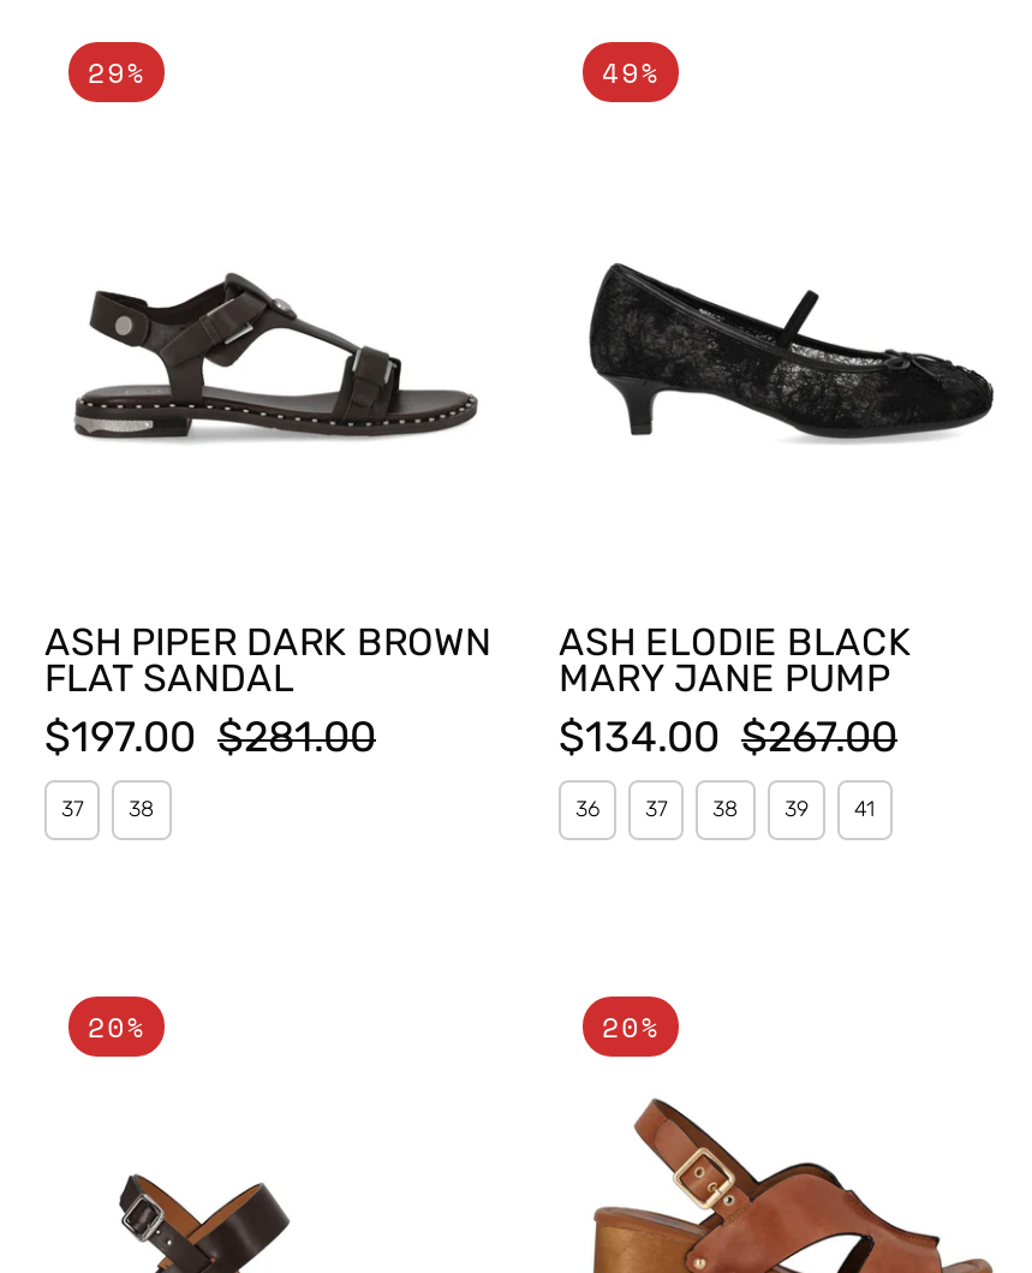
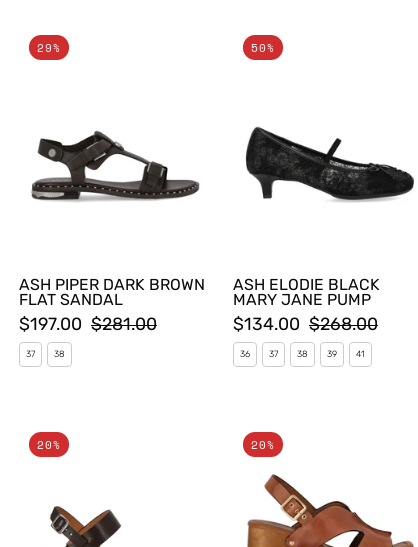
- 49%
+ 50%

- $134.00 $267.00
+ $134.00 $268.00
